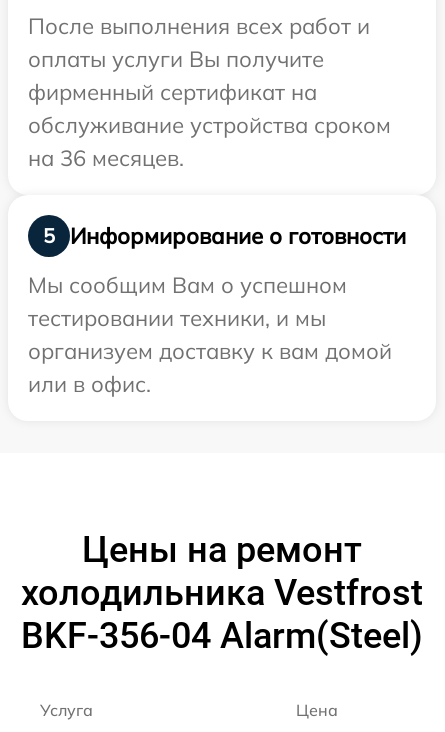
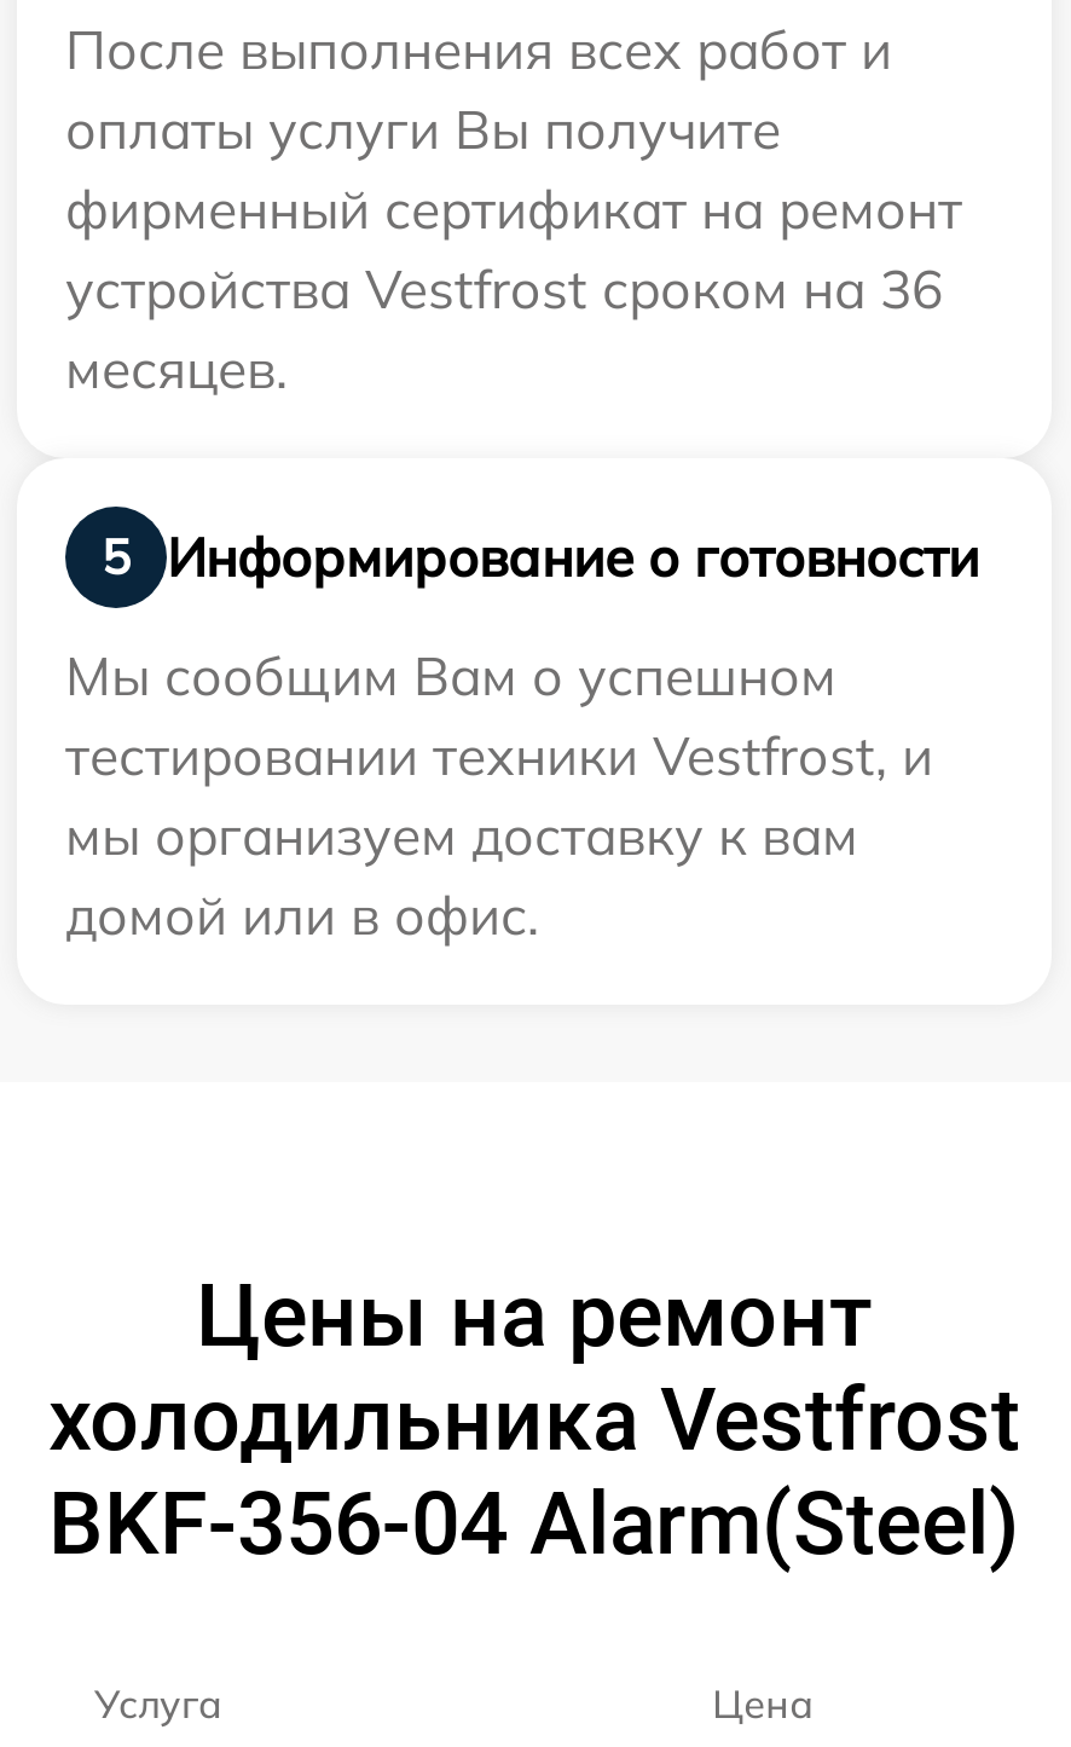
- фирменный сертификат на
- обслуживание устройства сроком
- на 36 месяцев.
+ фирменный сертификат на ремонт
+ устройства Vestfrost сроком на 36
+ месяцев.

- тестировании техники, и мы
- организуем доставку к вам домой
- или в офис.
+ тестировании техники Vestfrost, и
+ мы организуем доставку к вам
+ домой или в офис.
